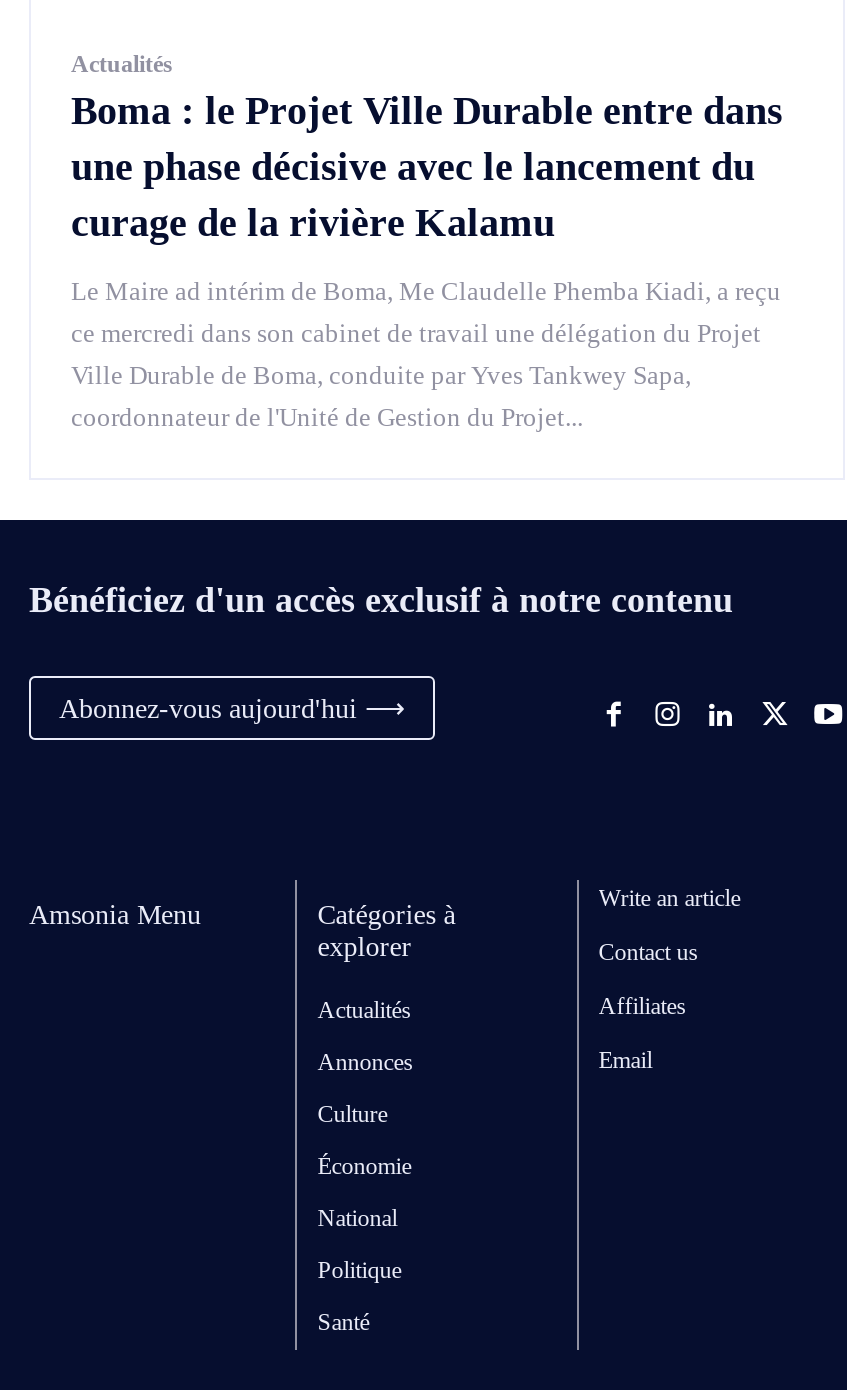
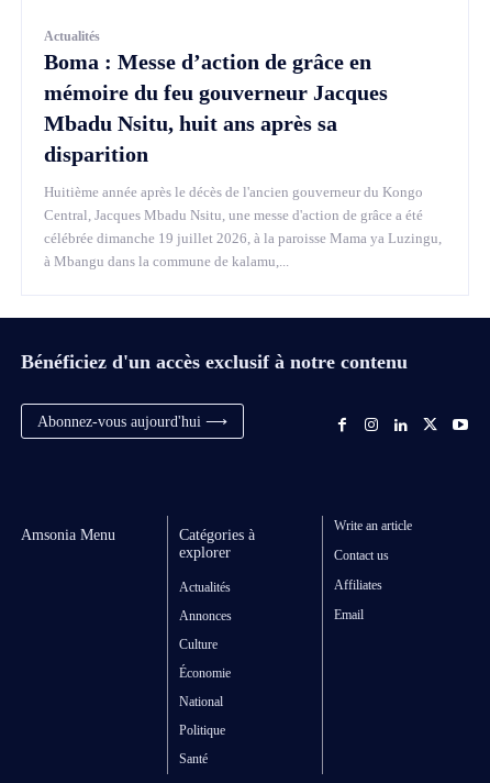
- Boma : le Projet Ville Durable entre dans
- une phase décisive avec le lancement du
- curage de la rivière Kalamu
+ Boma : Messe d’action de grâce en
+ mémoire du feu gouverneur Jacques
+ Mbadu Nsitu, huit ans après sa
+ disparition

- Le Maire ad intérim de Boma, Me Claudelle Phemba Kiadi, a reçu
- ce mercredi dans son cabinet de travail une délégation du Projet
- Ville Durable de Boma, conduite par Yves Tankwey Sapa,
- coordonnateur de l'Unité de Gestion du Projet...
+ Huitième année après le décès de l'ancien gouverneur du Kongo
+ Central, Jacques Mbadu Nsitu, une messe d'action de grâce a été
+ célébrée dimanche 19 juillet 2026, à la paroisse Mama ya Luzingu,
+ à Mbangu dans la commune de kalamu,...
